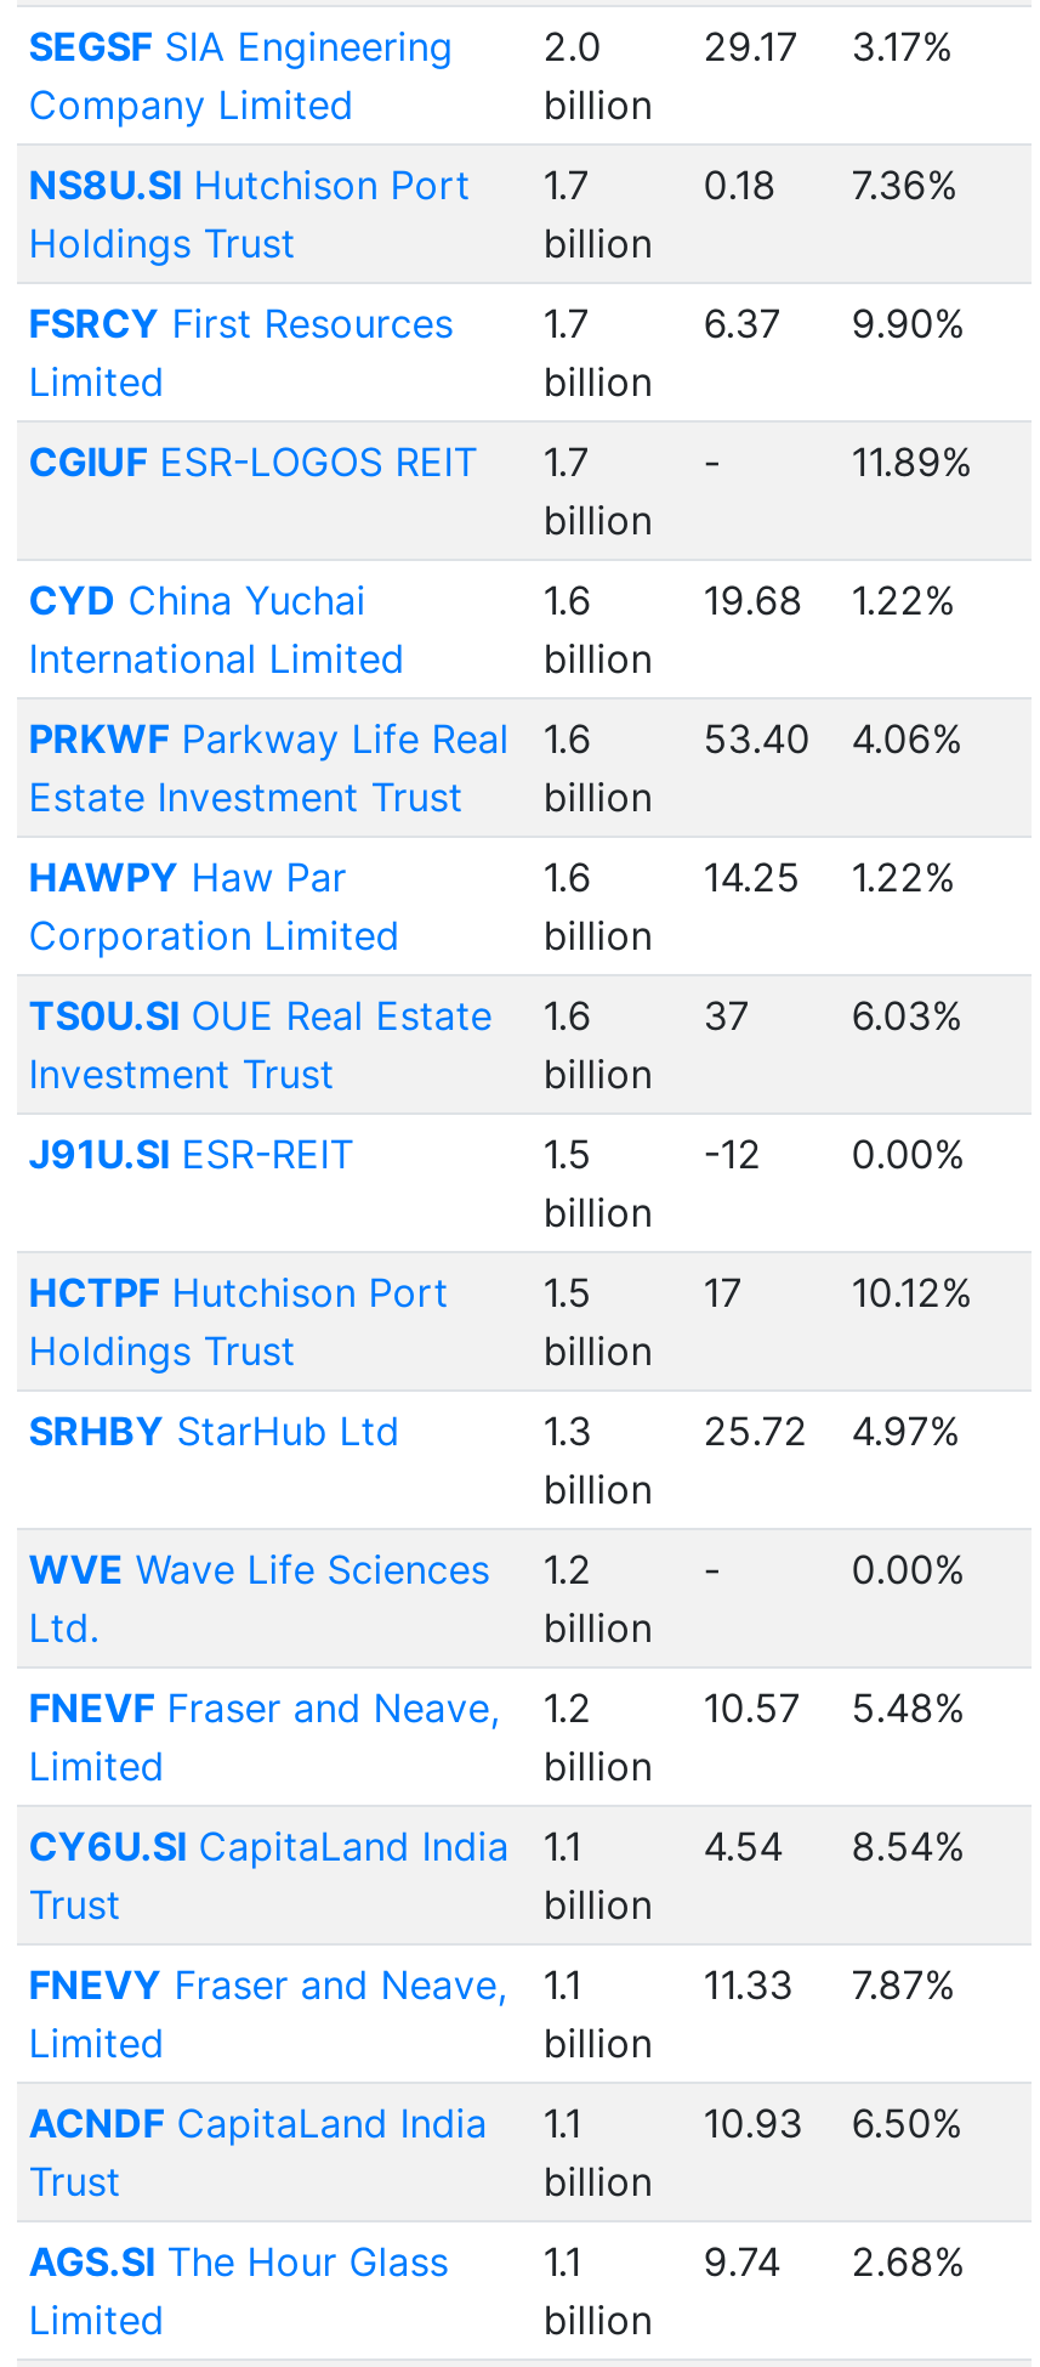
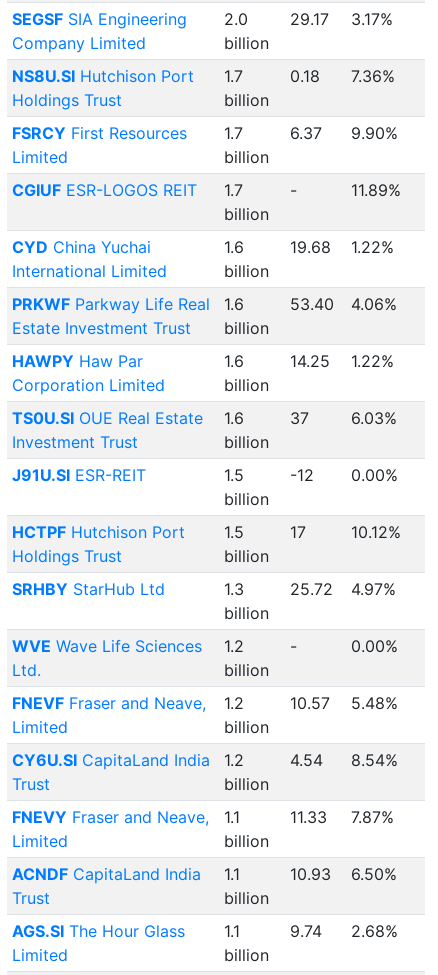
- CY6U.SI CapitaLand India 1.1
+ CY6U.SI CapitaLand India 1.2
